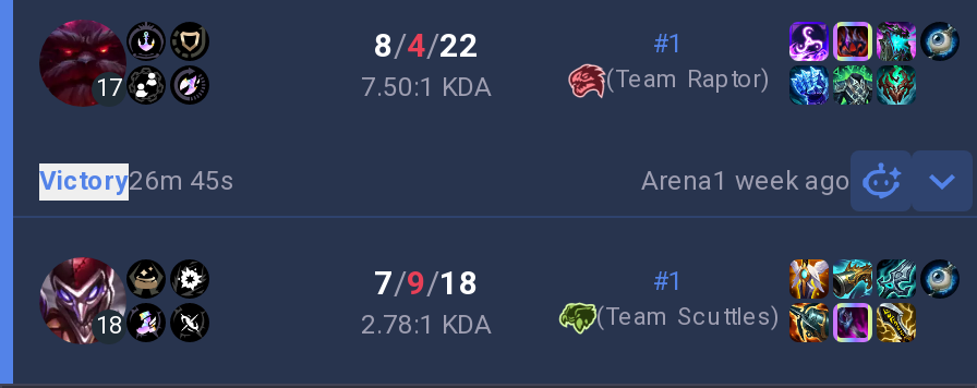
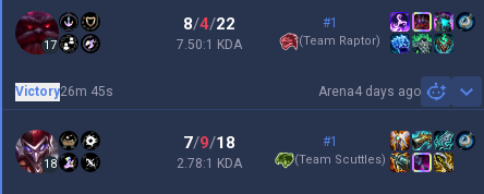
- Arena1 week ago
+ Arena4 days ago
